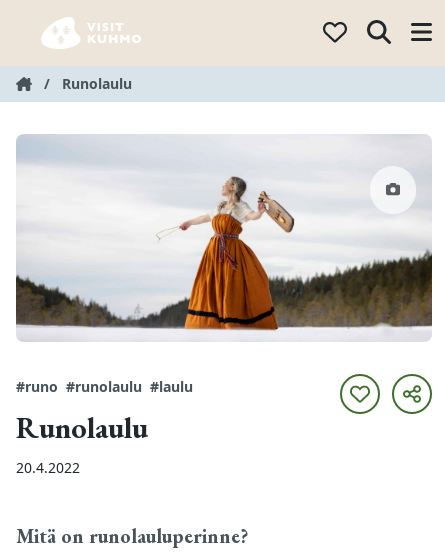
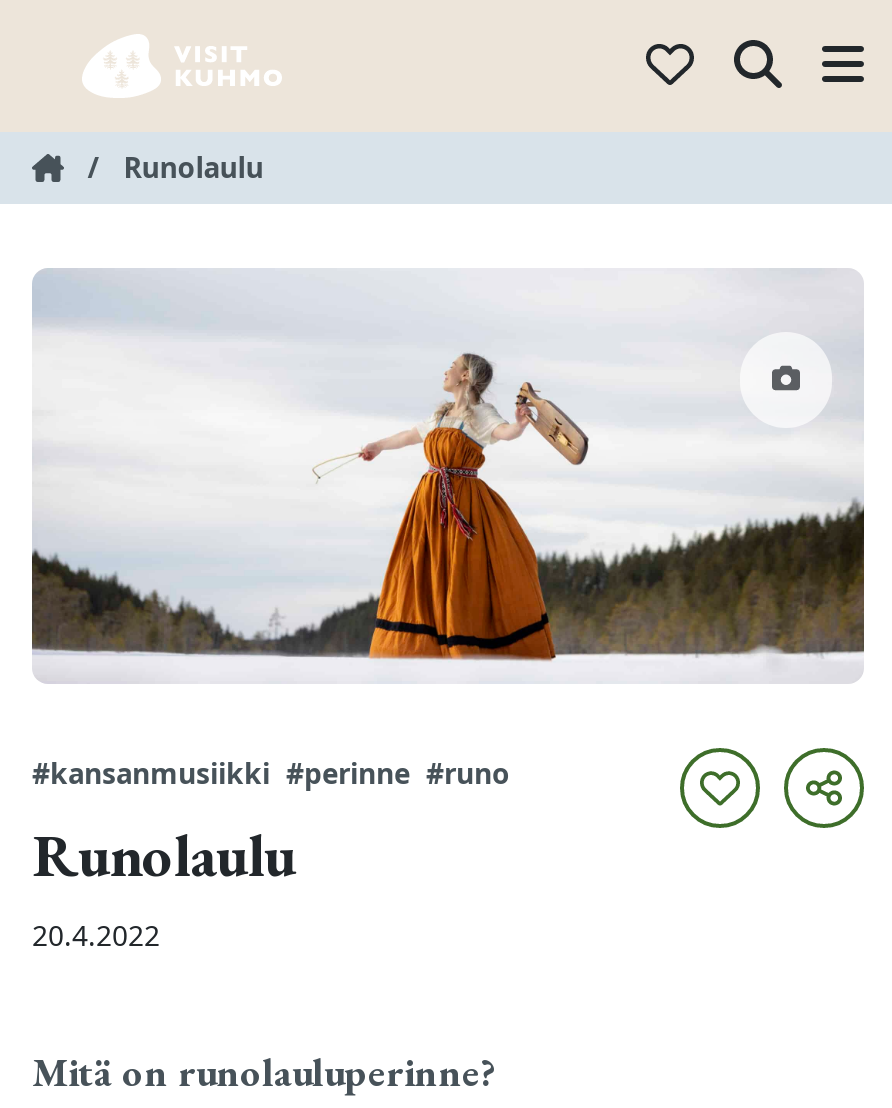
- #runo #runolaulu #laulu
+ #kansanmusiikki #perinne #runo
